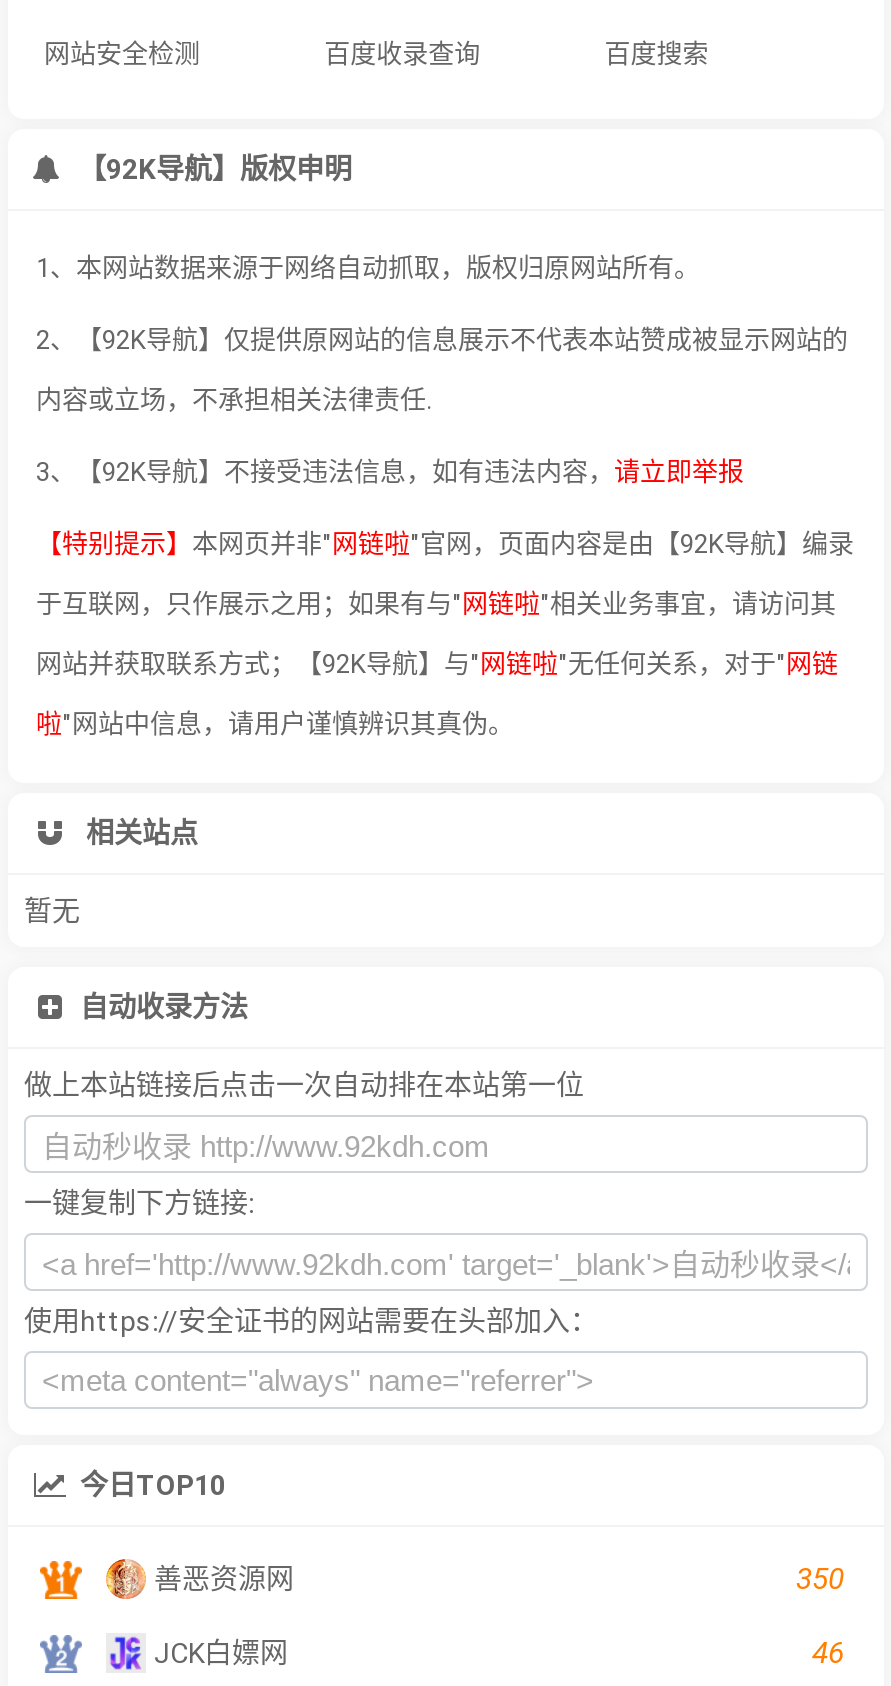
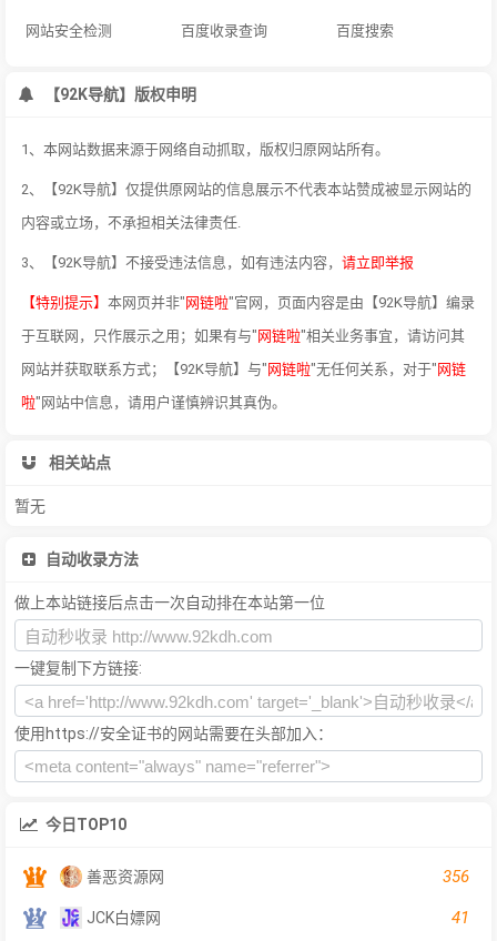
- 350
+ 356

- 46
+ 41
